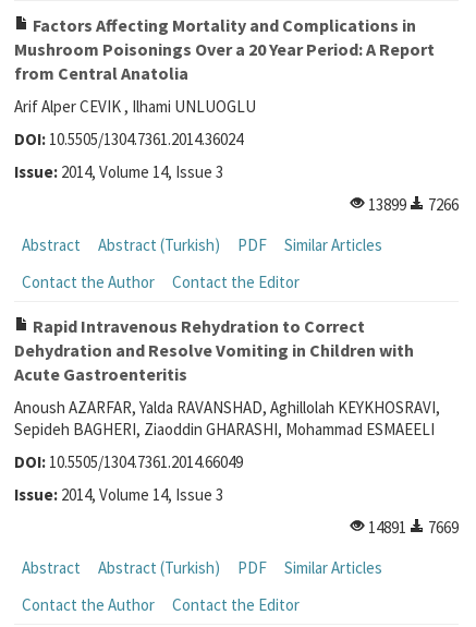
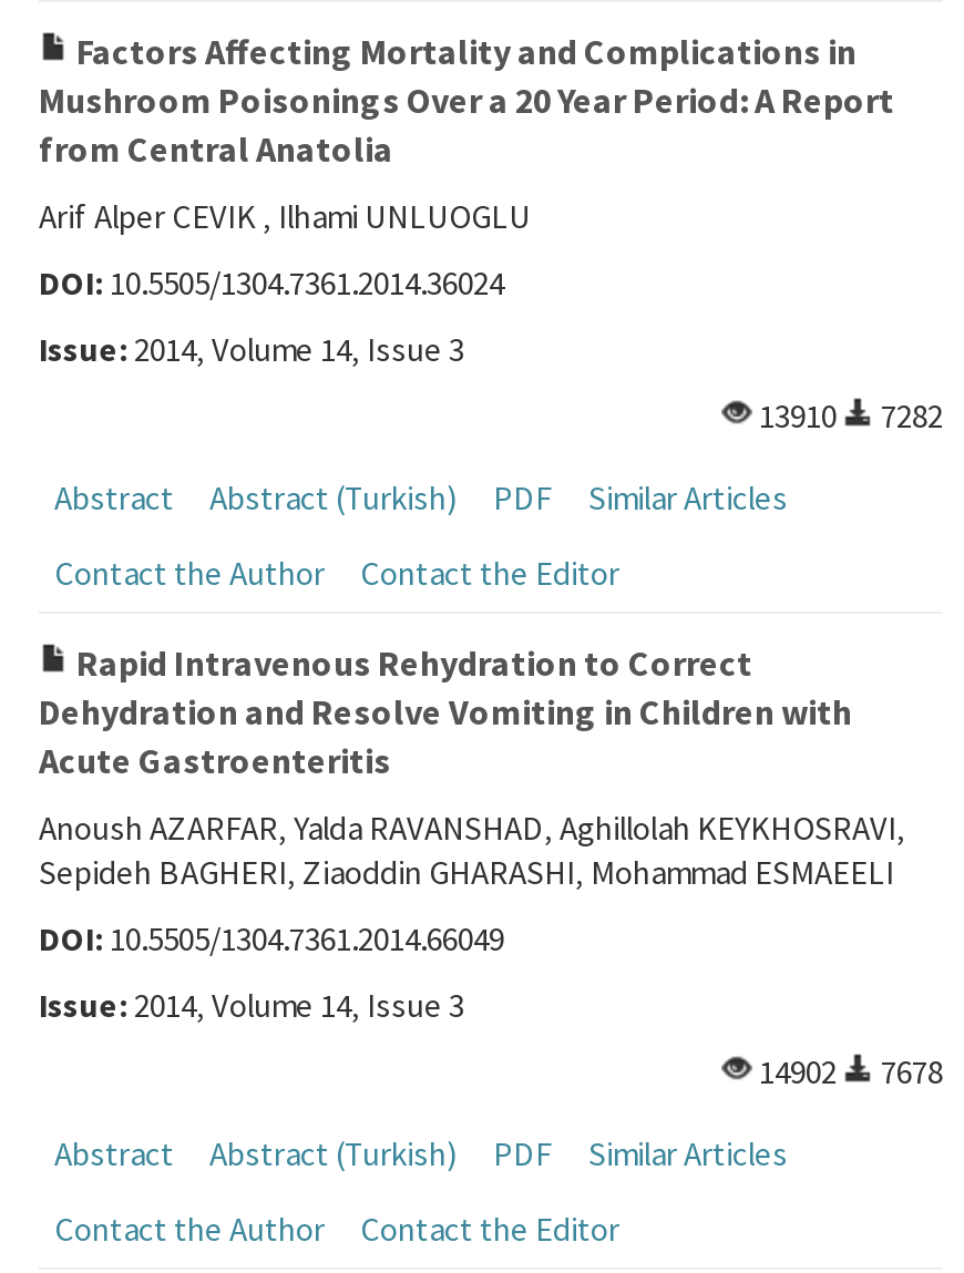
- 13899
+ 13910

- 7266
+ 7282

- 14891
+ 14902

- 7669
+ 7678
